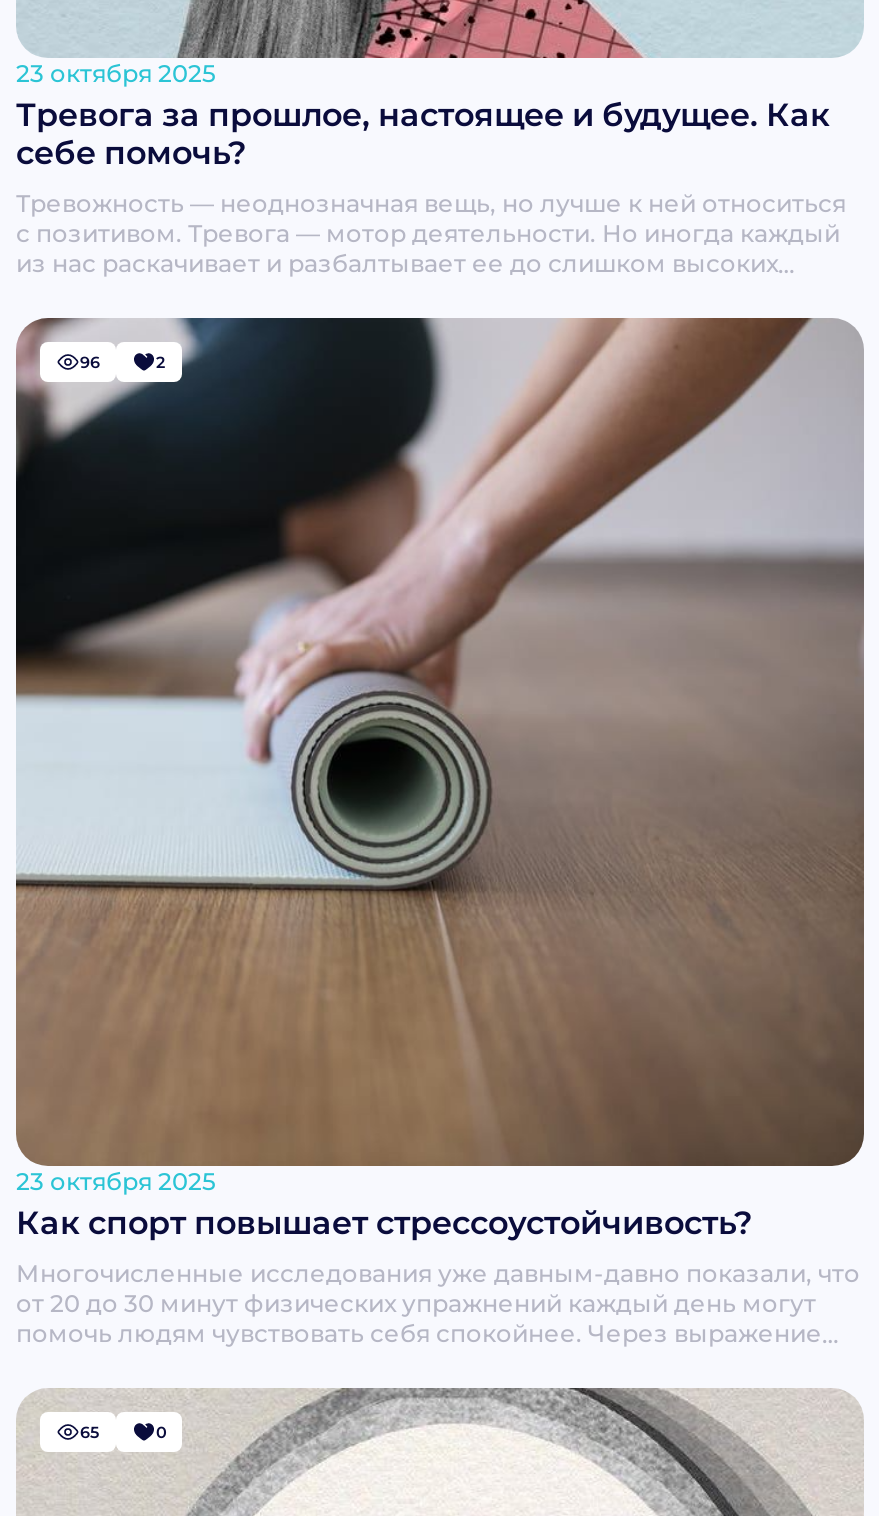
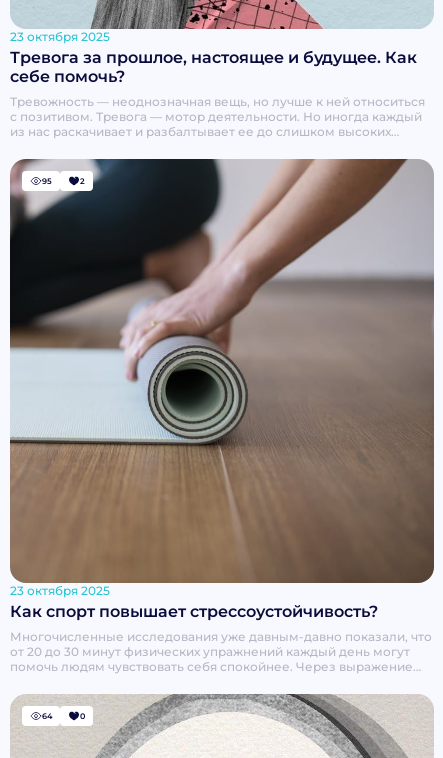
- 96
+ 95

- 65
+ 64
